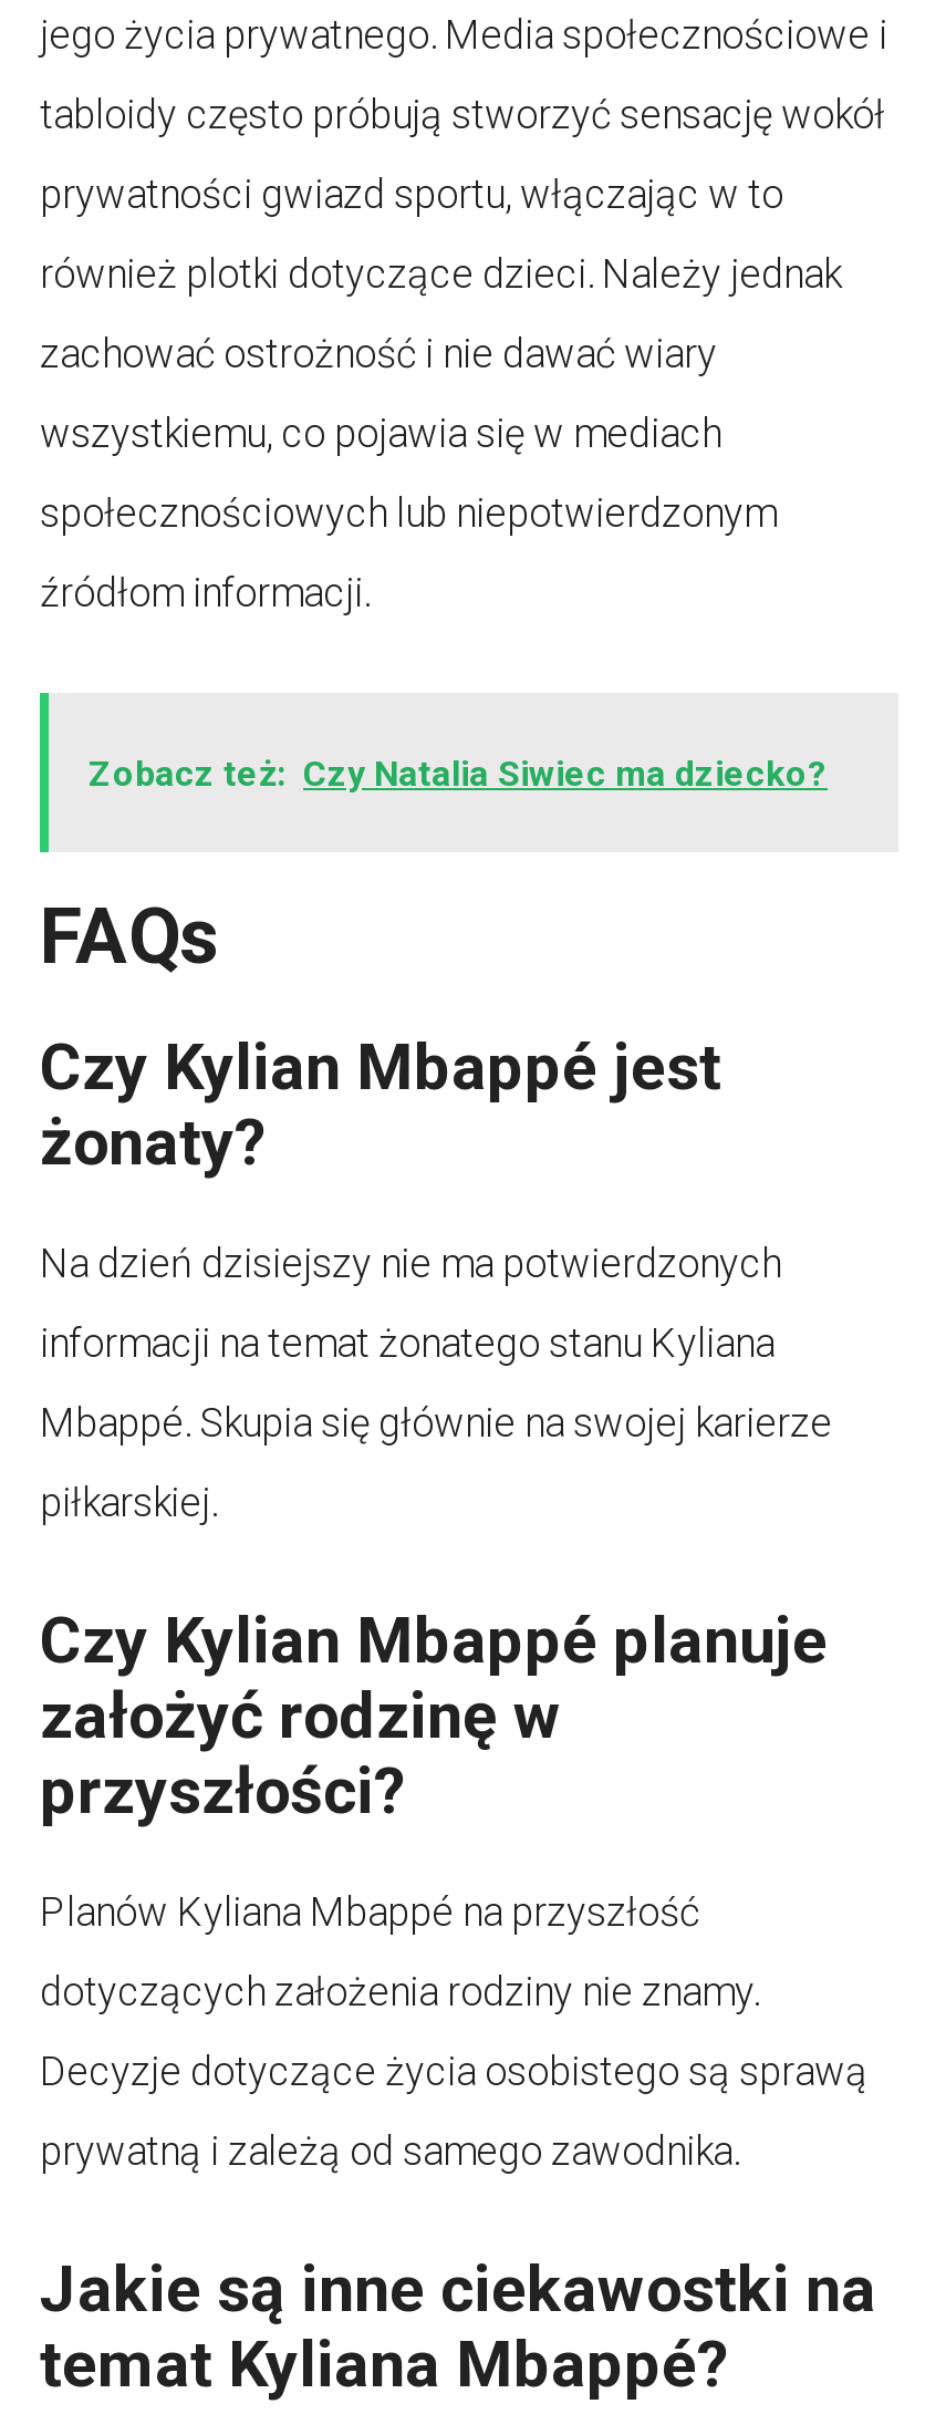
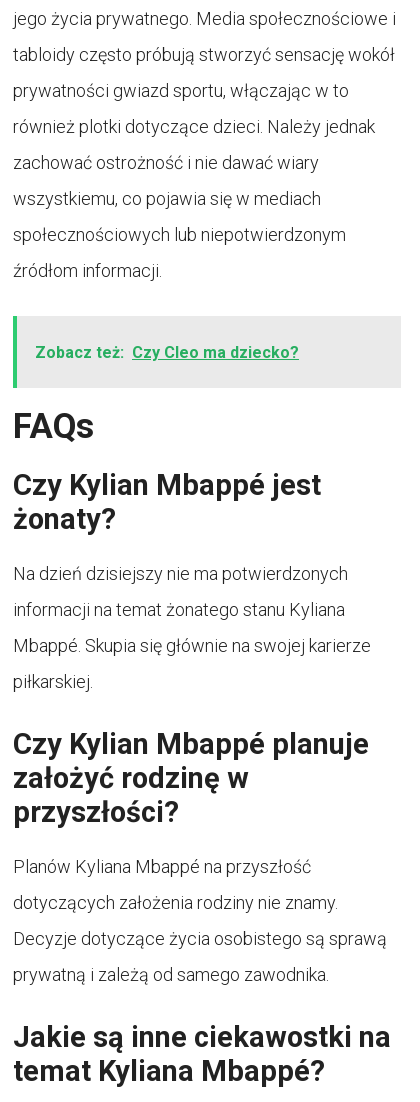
- Zobacz też: Czy Natalia Siwiec ma dziecko?
+ Zobacz też: Czy Cleo ma dziecko?
